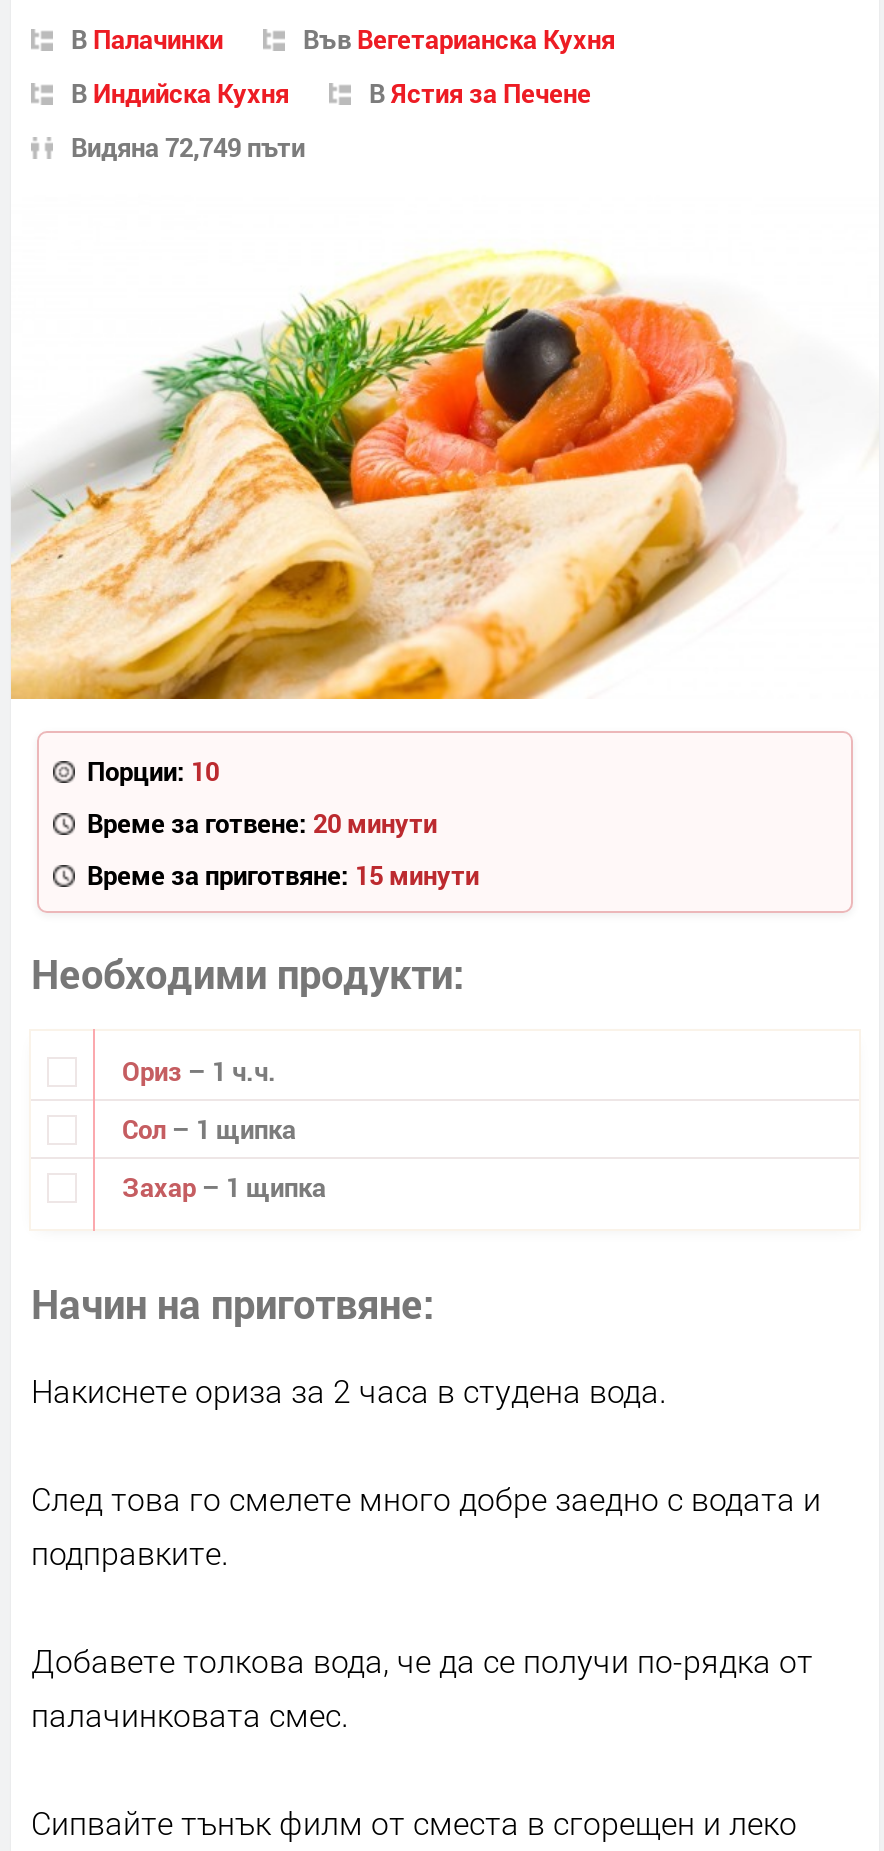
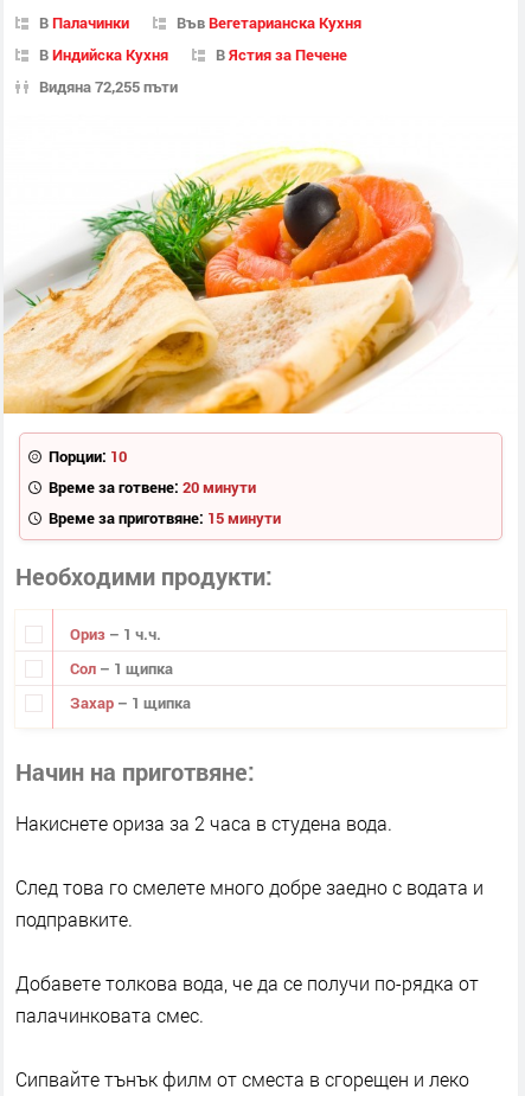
- Видяна 72,749 пъти
+ Видяна 72,255 пъти
